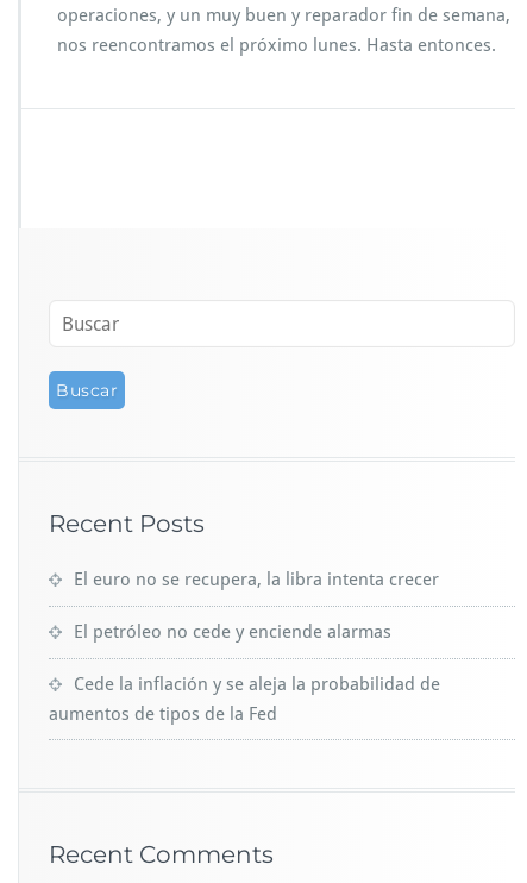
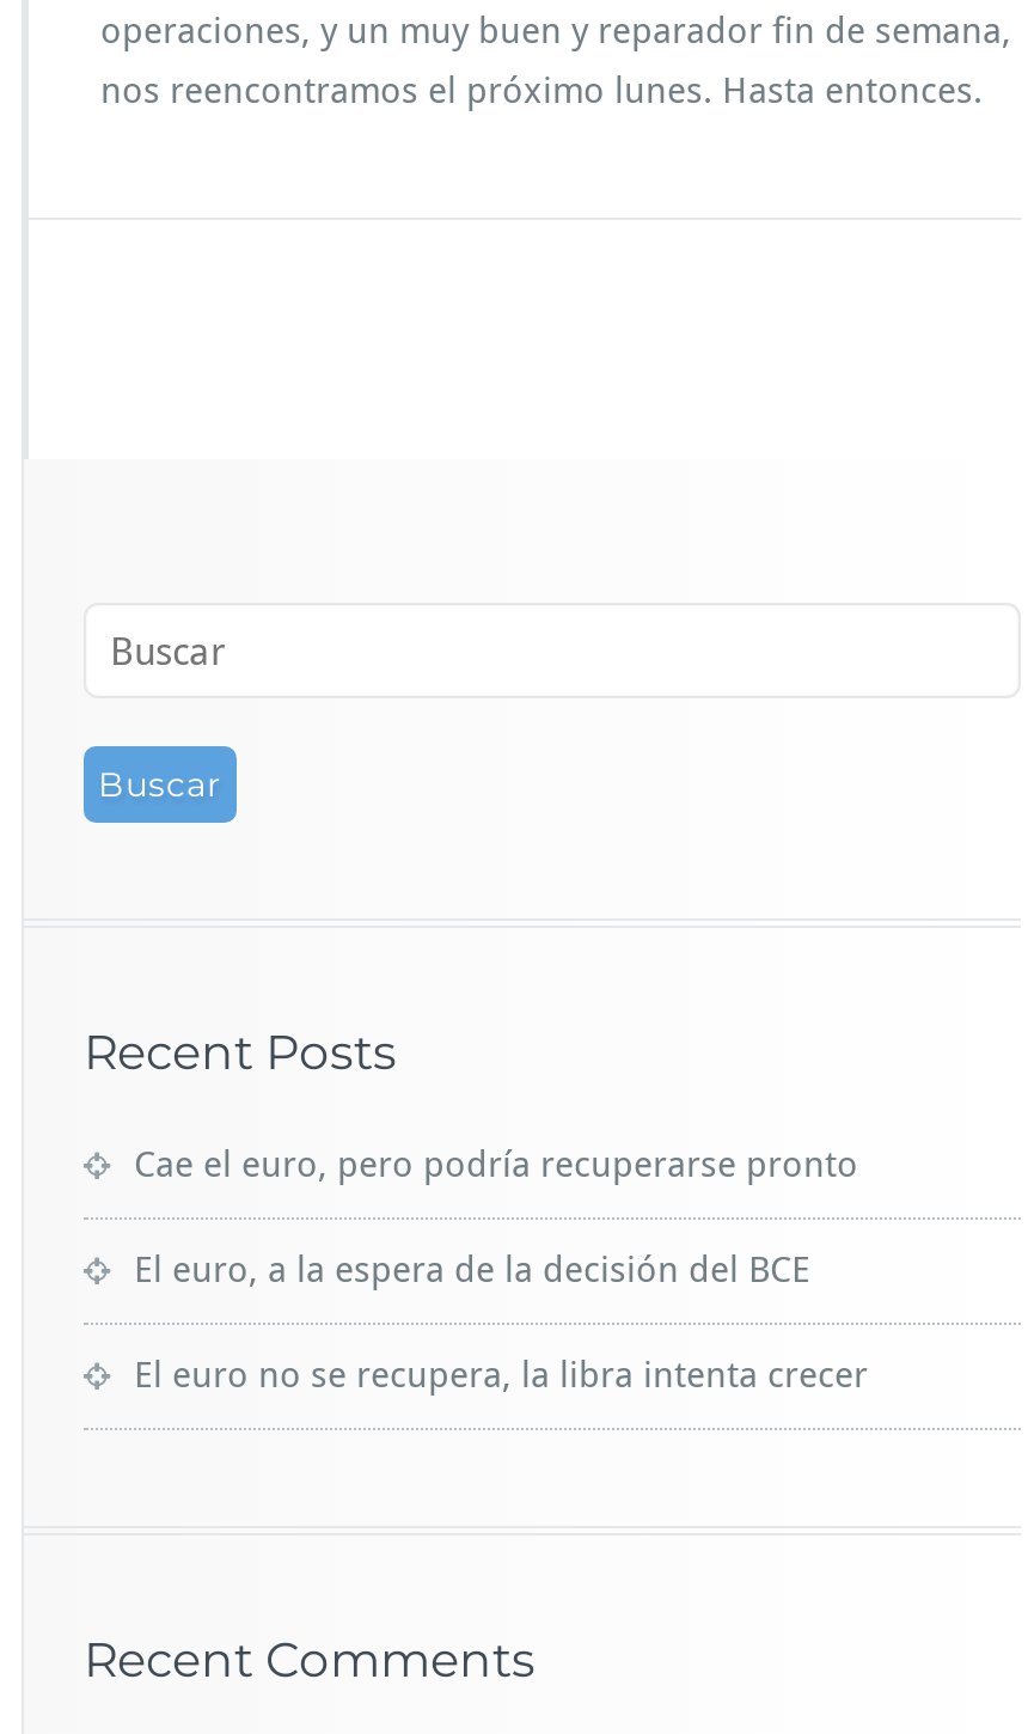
+ Cae el euro, pero podría recuperarse pronto
+ El euro, a la espera de la decisión del BCE

moved down: El euro no se recupera, la libra intenta crecer

- El petróleo no cede y enciende alarmas
- Cede la inflación y se aleja la probabilidad de
- aumentos de tipos de la Fed
